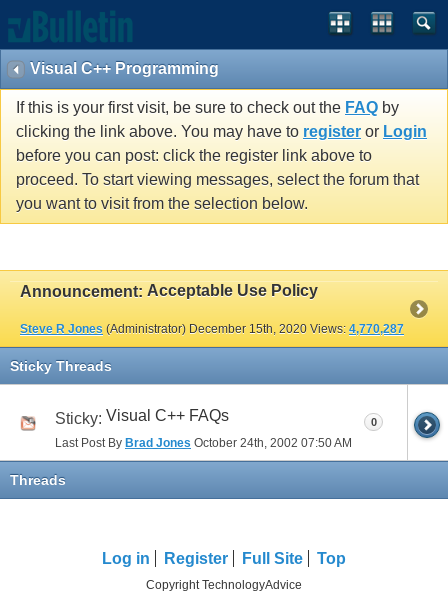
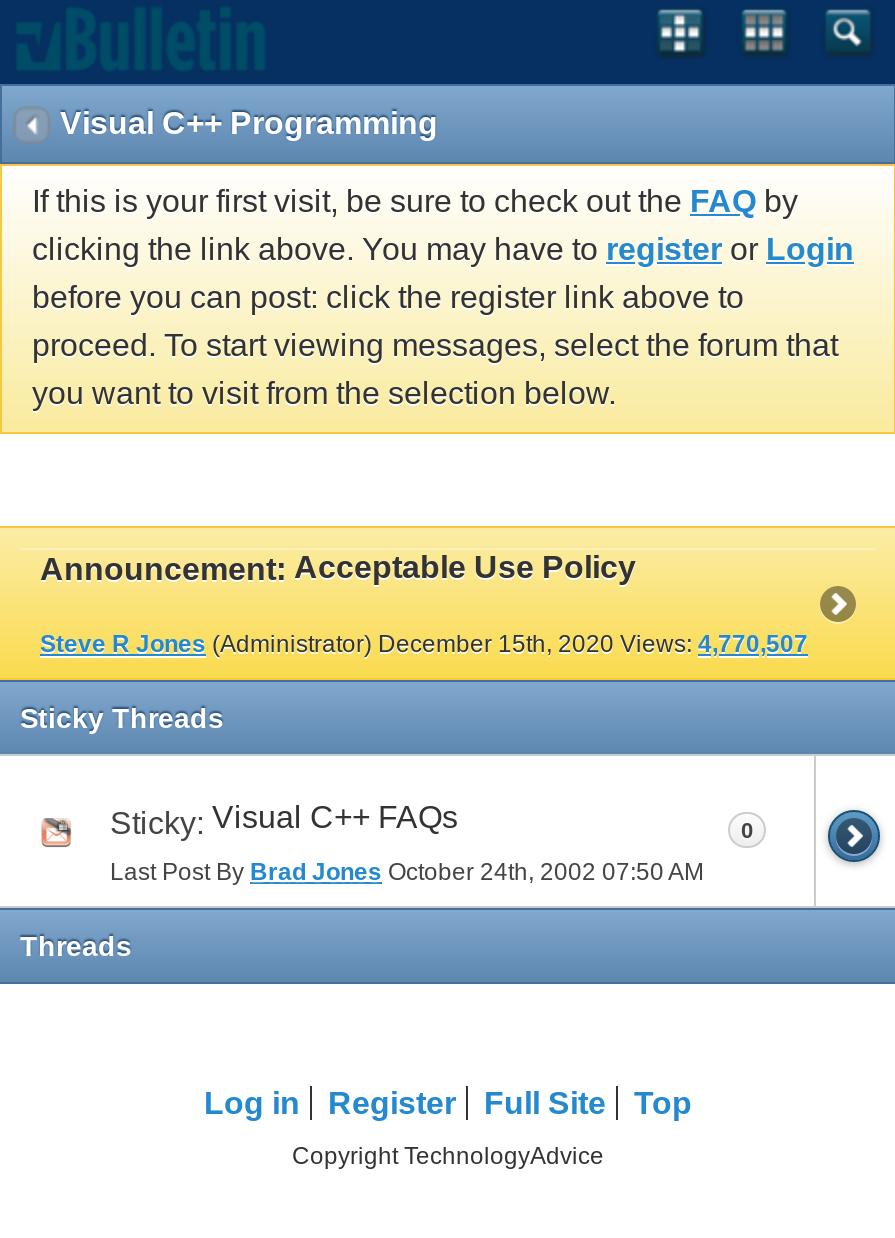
- Steve R Jones (Administrator) December 15th, 2020 Views: 4,770,287
+ Steve R Jones (Administrator) December 15th, 2020 Views: 4,770,507
